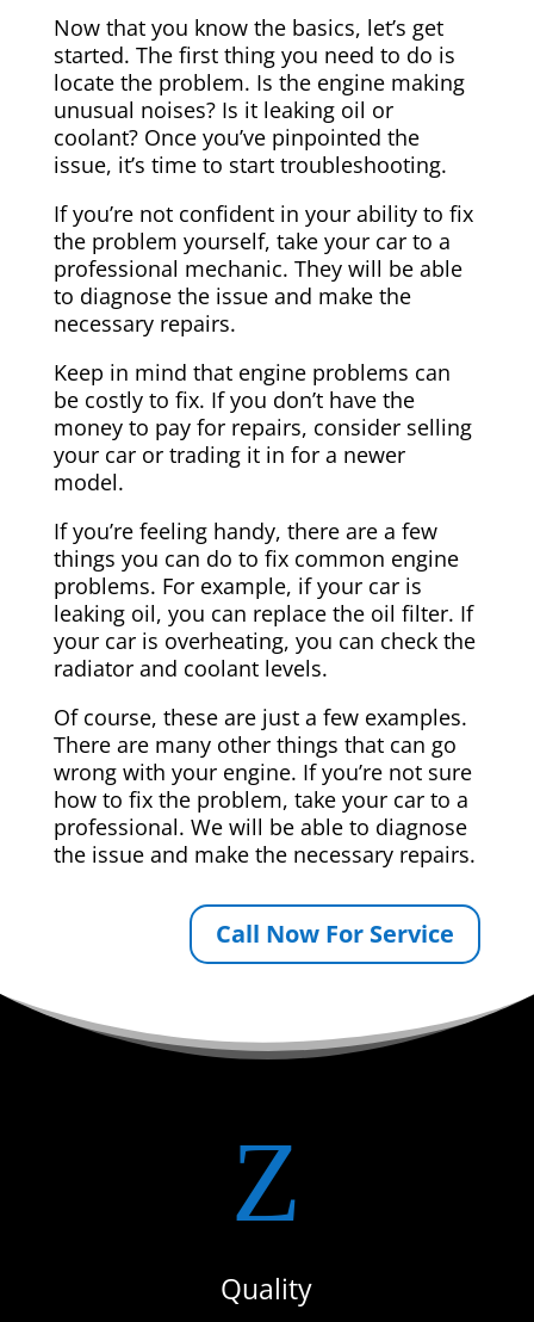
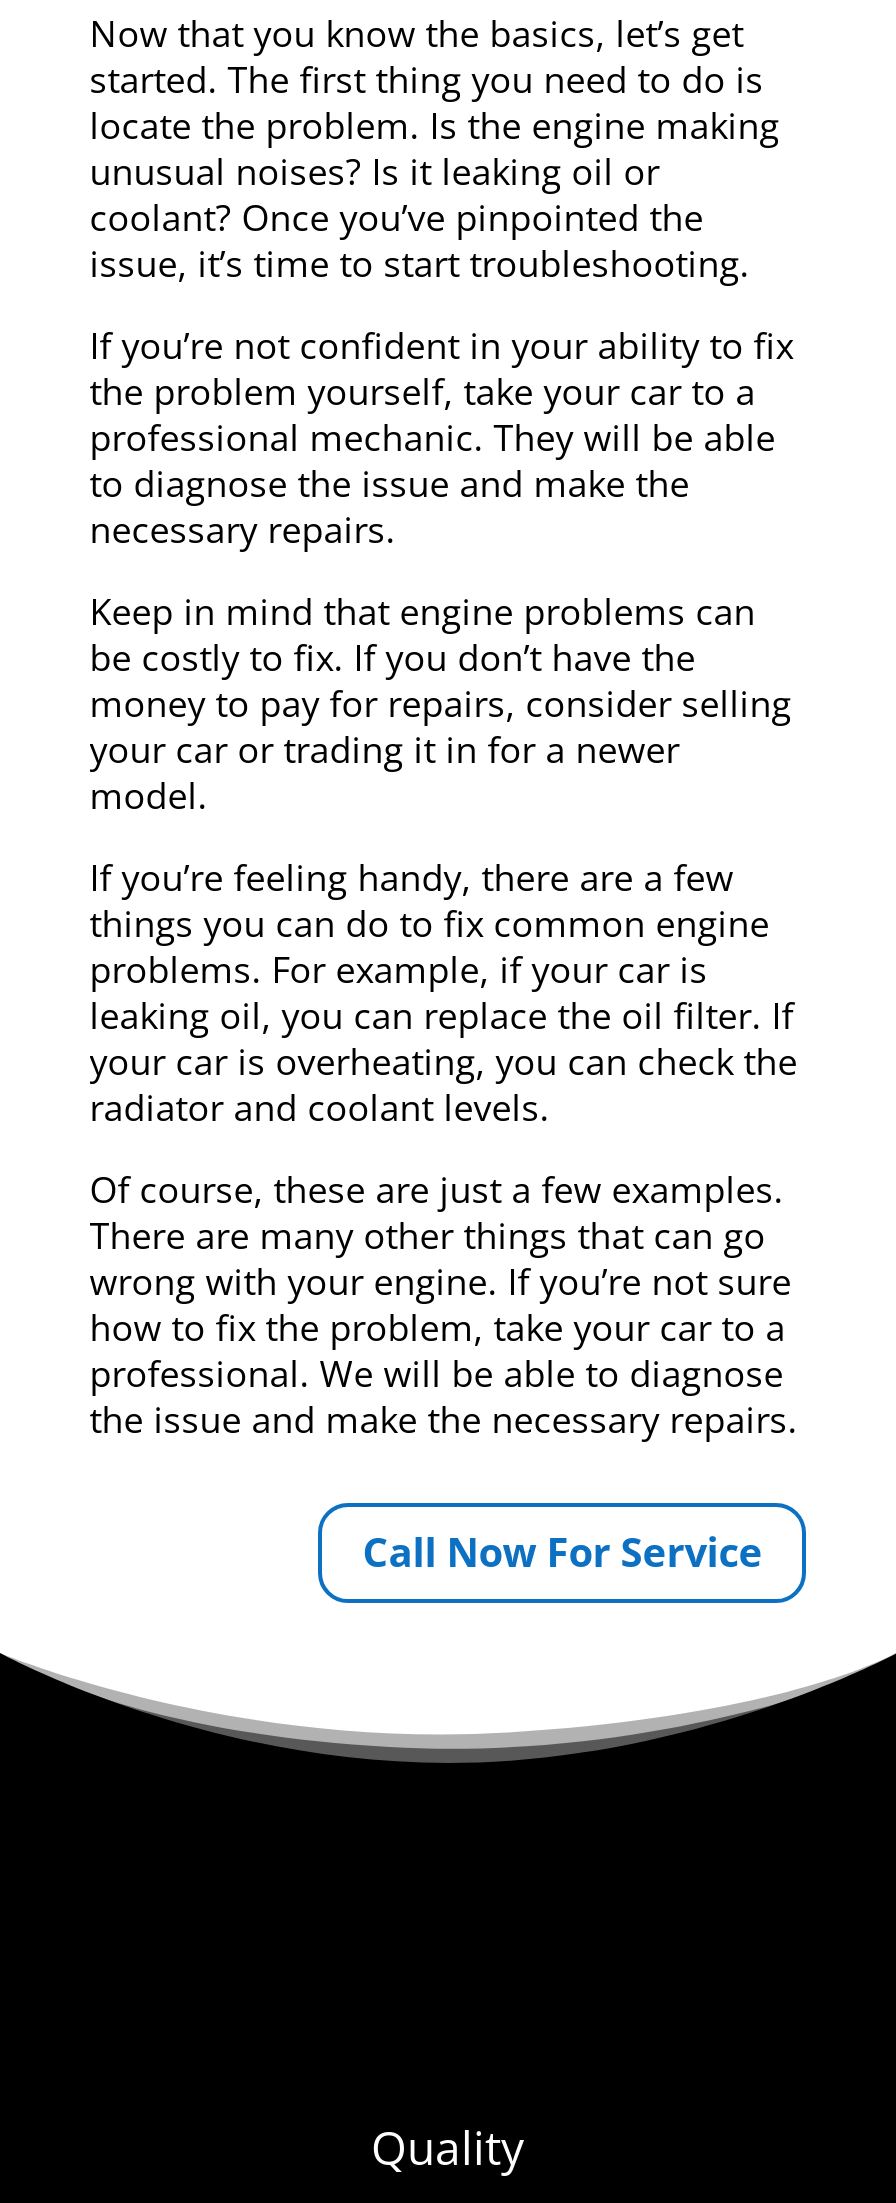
- Z
